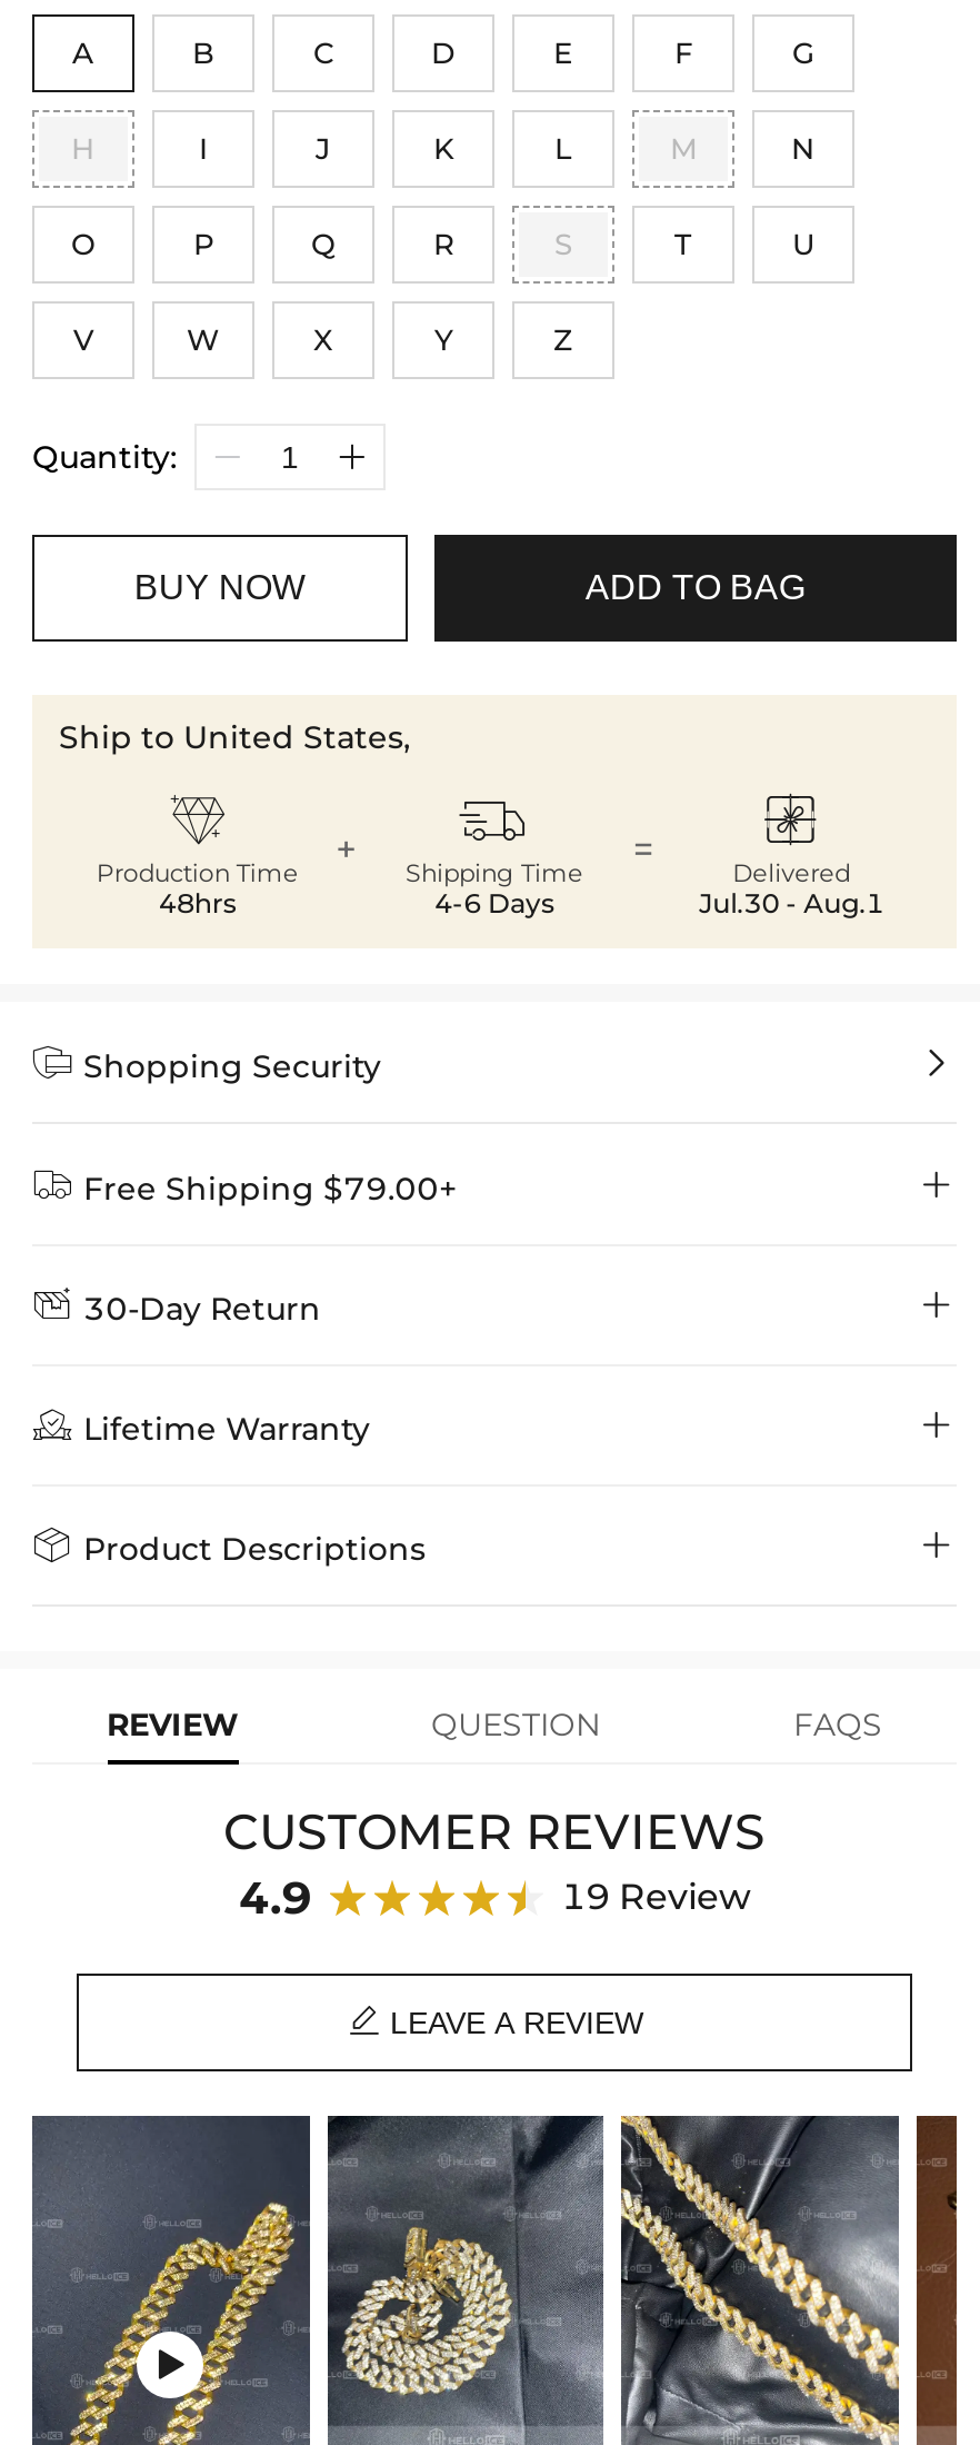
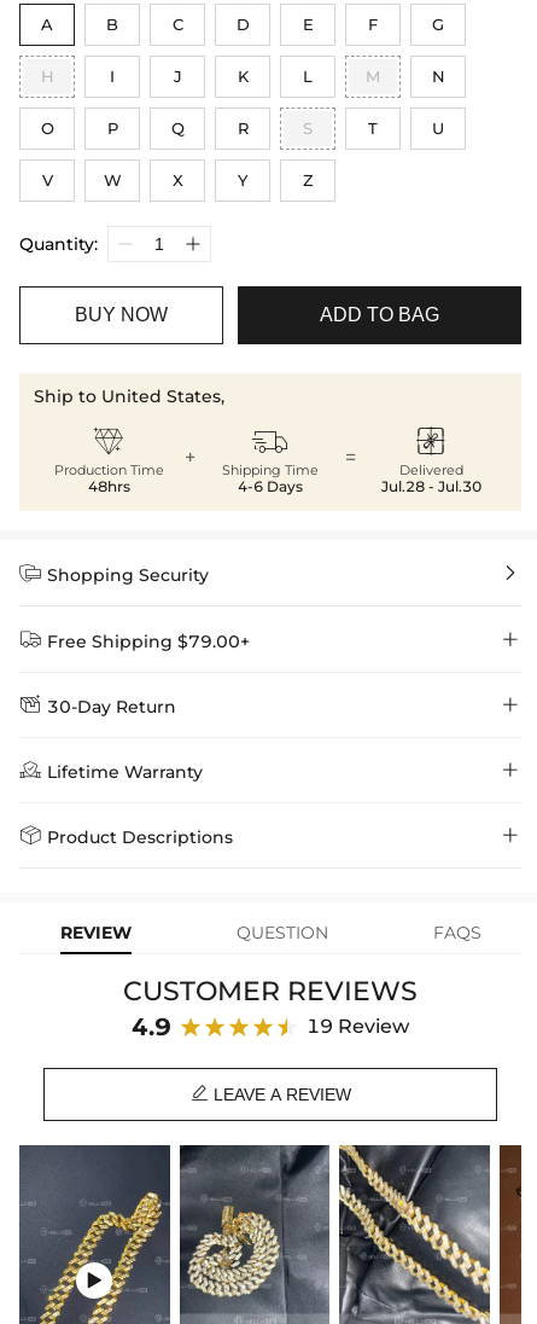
- Jul.30 - Aug.1
+ Jul.28 - Jul.30
